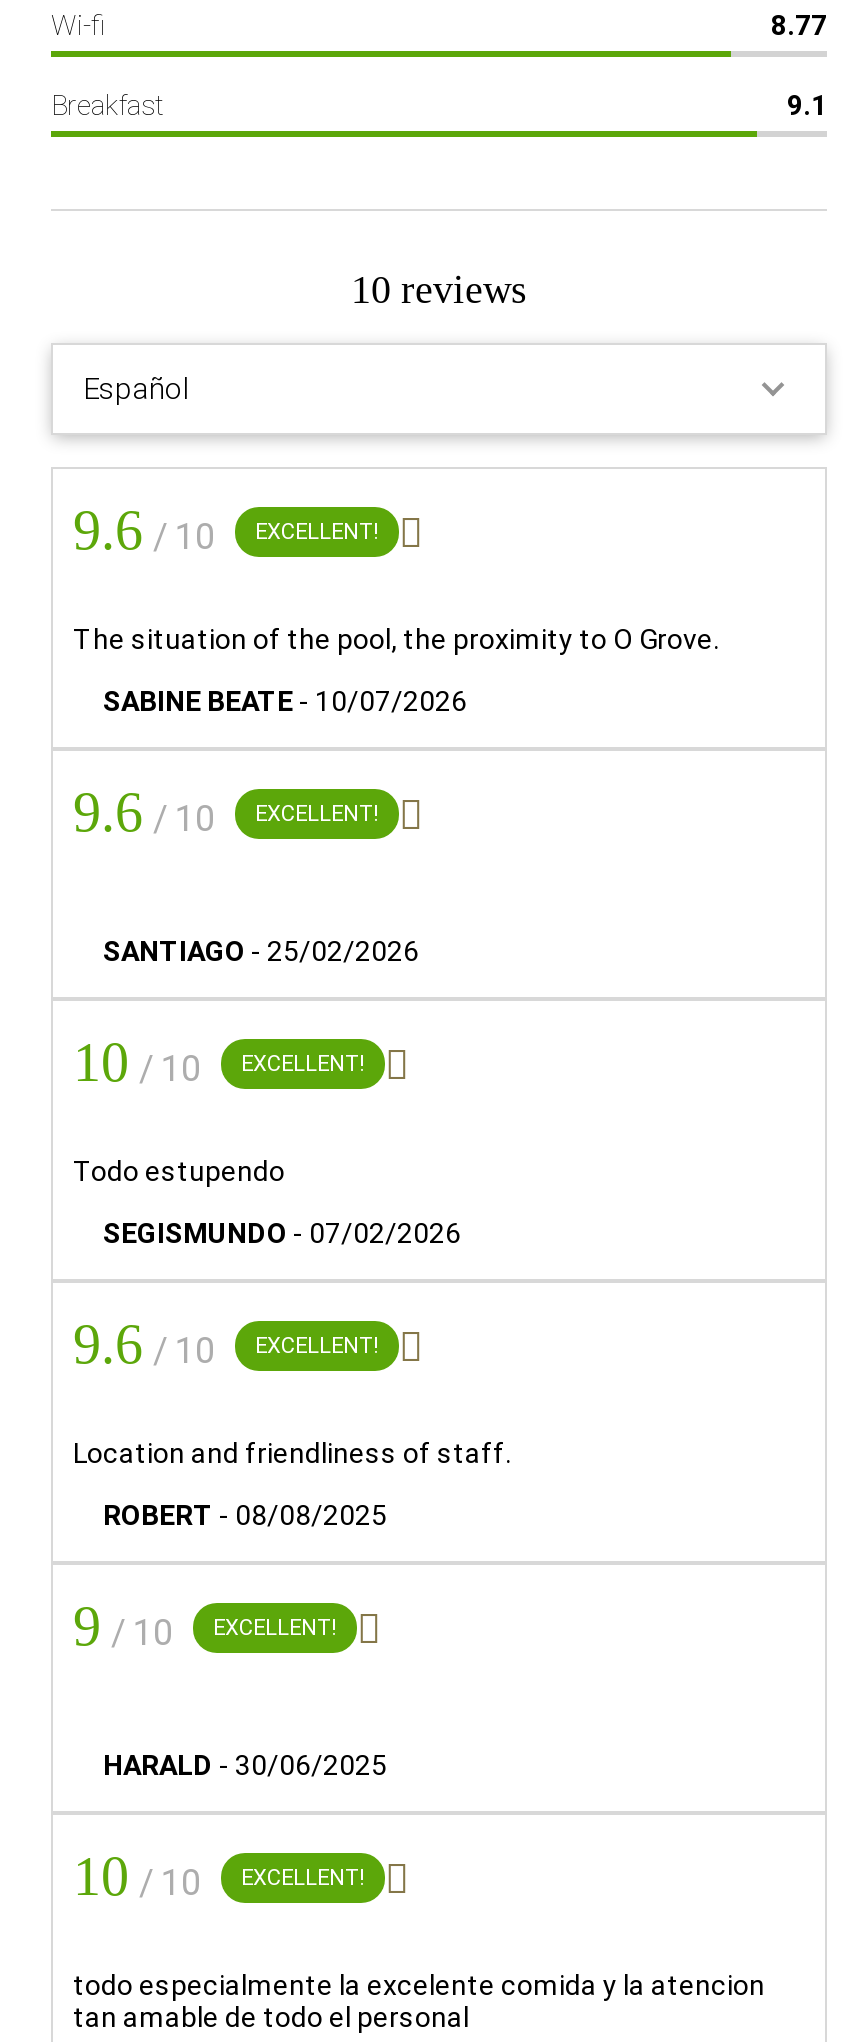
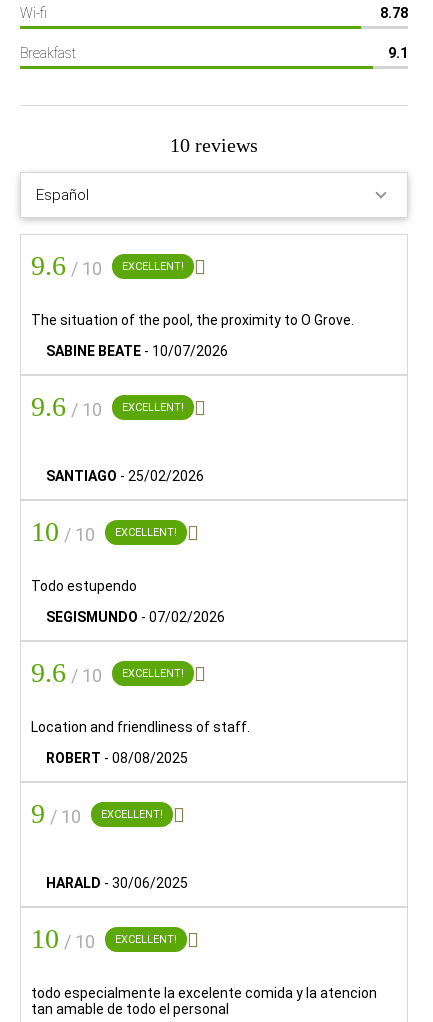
- 8.77
+ 8.78
